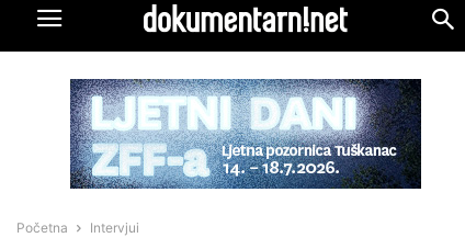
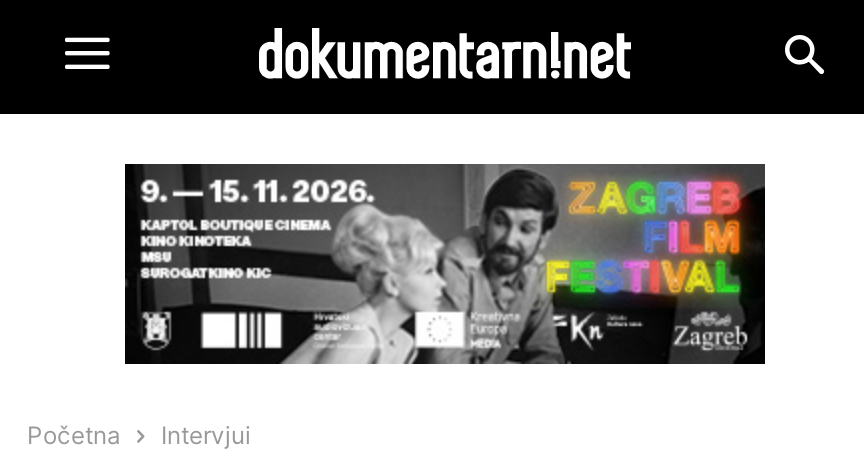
- [image]
+ [image]
